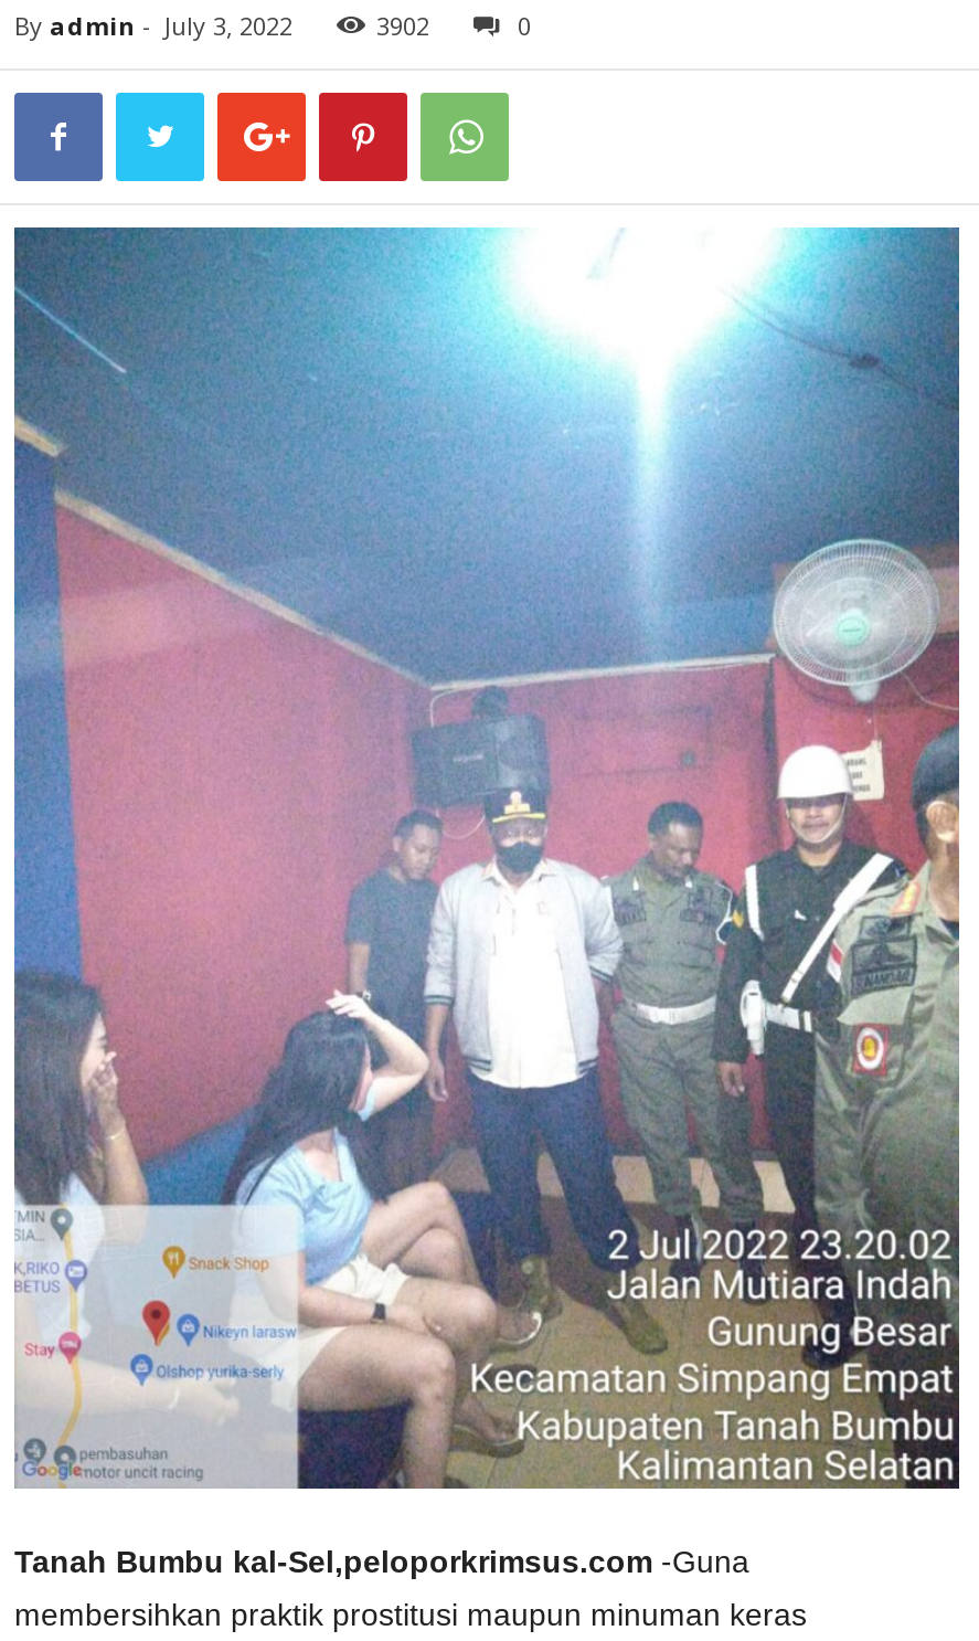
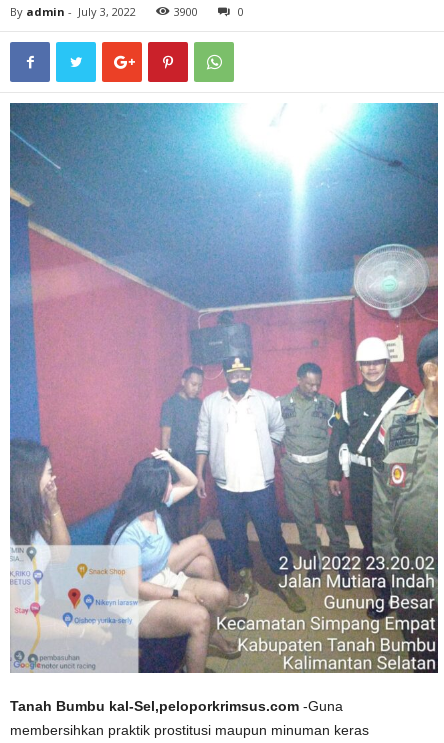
- 3902
+ 3900
